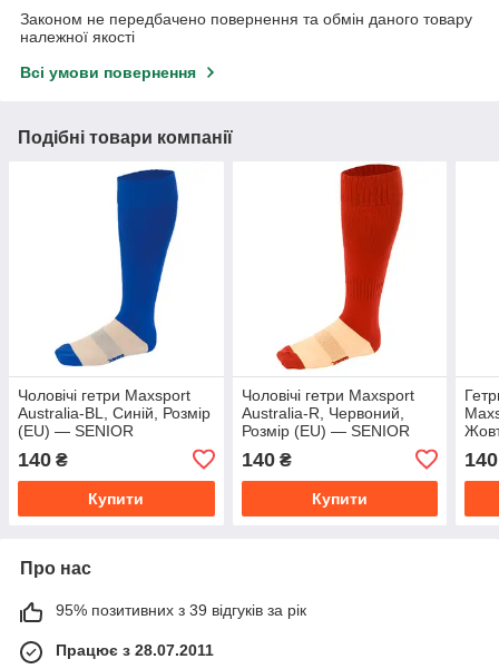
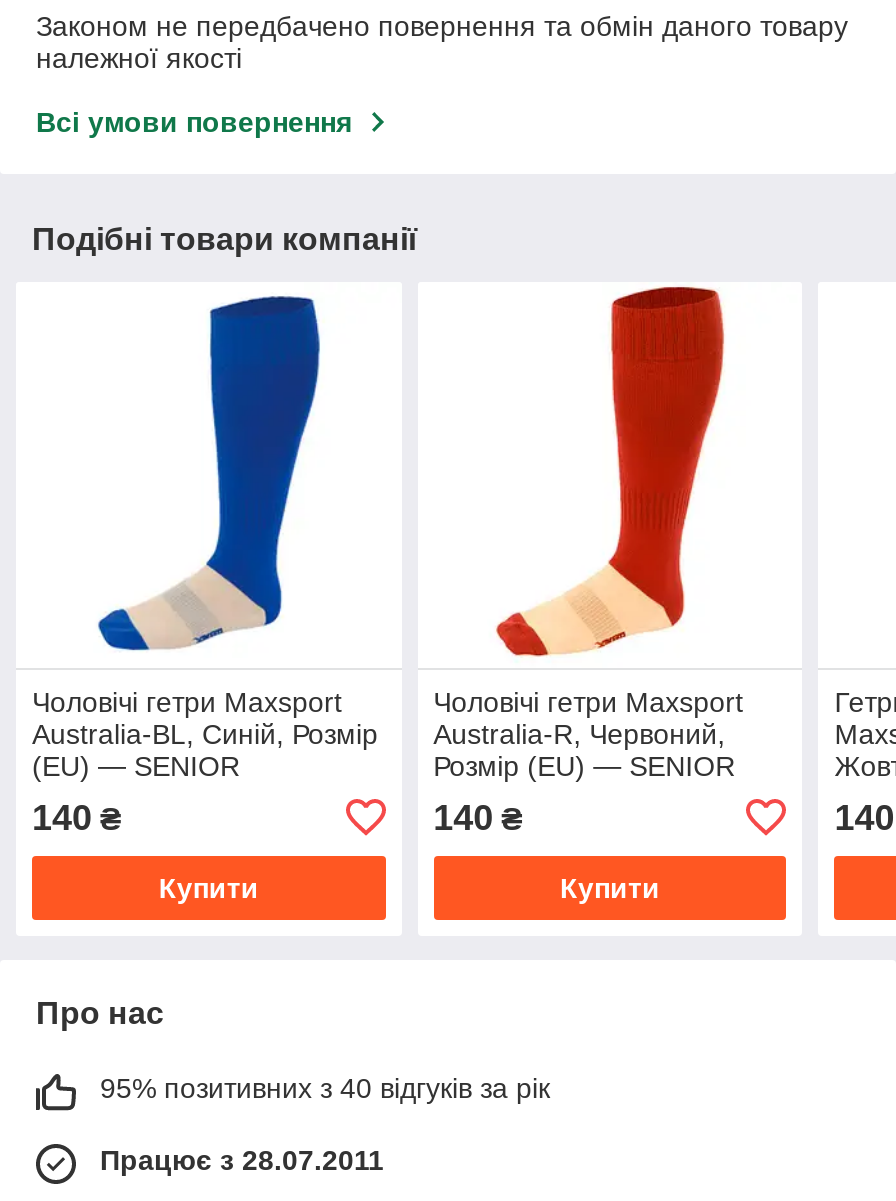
- 95% позитивних з 39 відгуків за рік
+ 95% позитивних з 40 відгуків за рік
